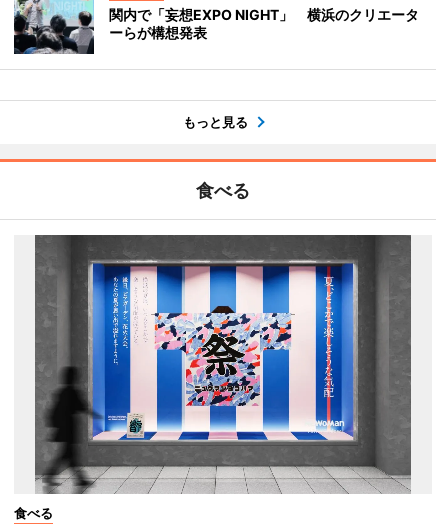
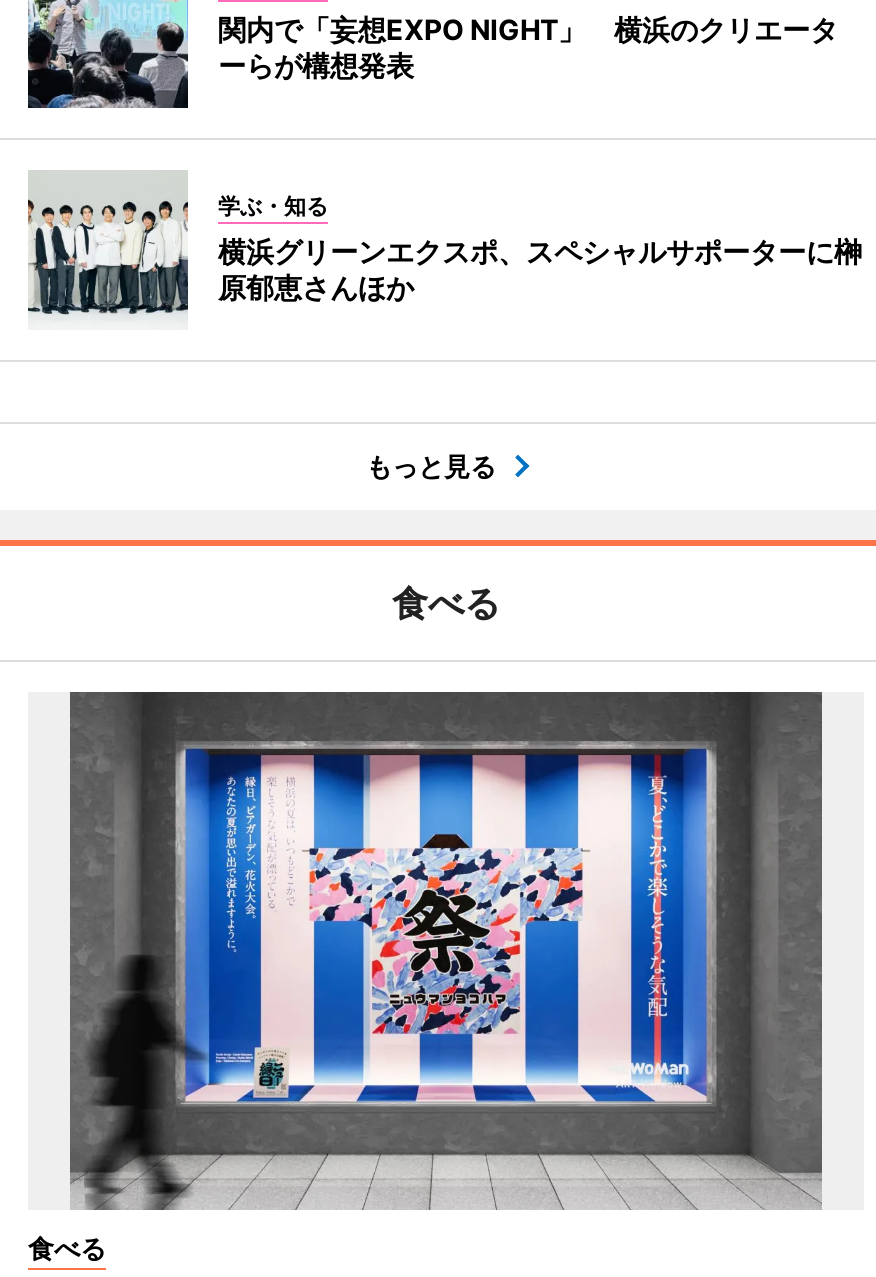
+ [image]
+ 学ぶ・知る
+ 横浜グリーンエクスポ、スペシャルサポーターに榊
+ 原郁恵さんほか
